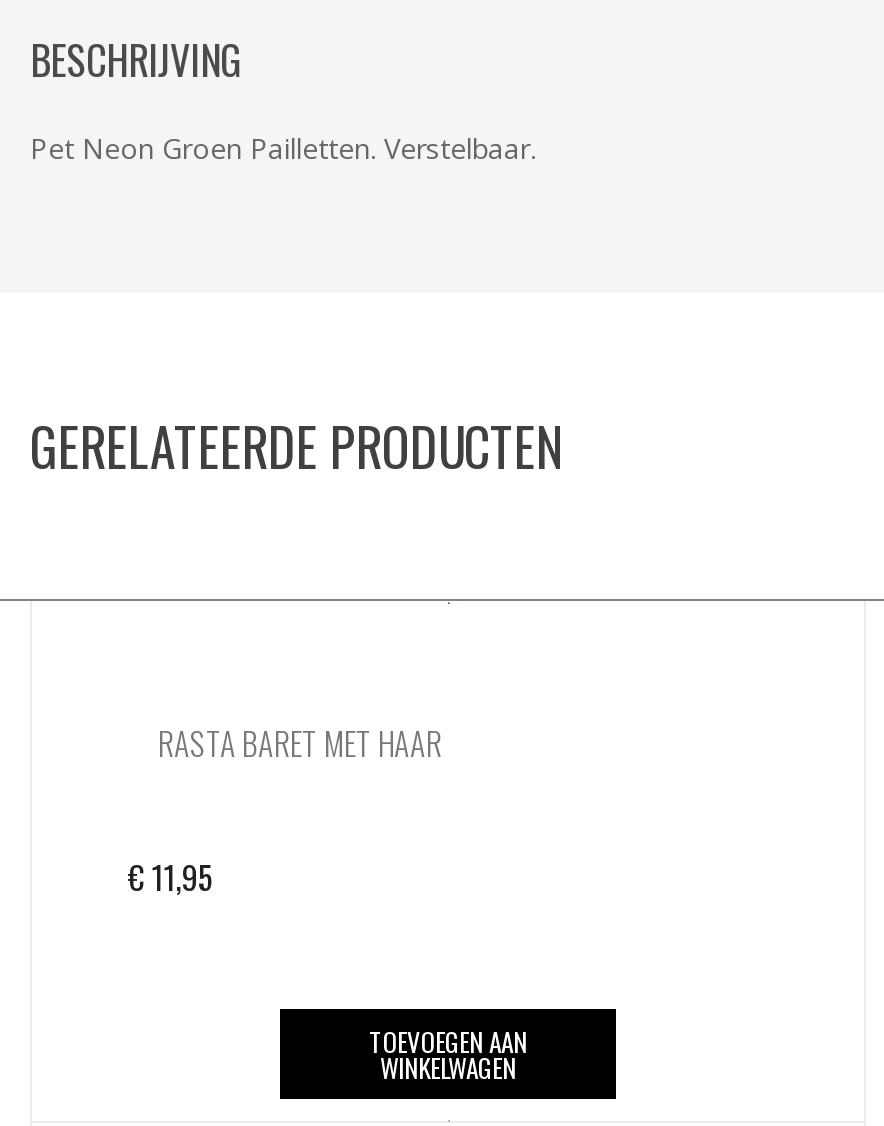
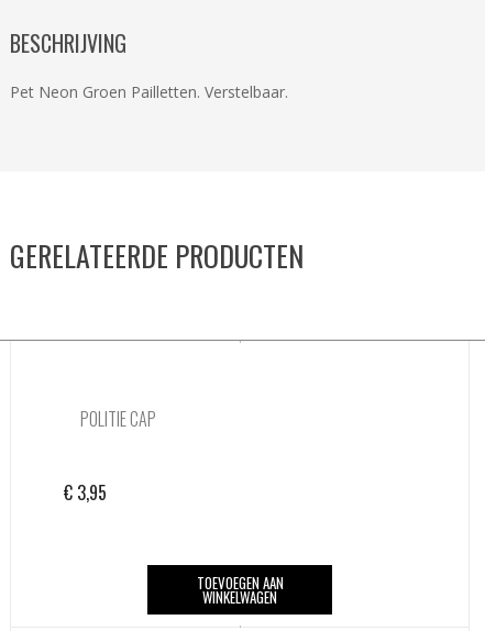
- RASTA BARET MET HAAR
+ POLITIE CAP

- €11,95
+ €3,95
